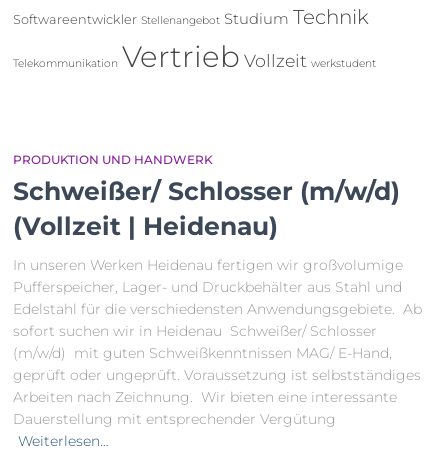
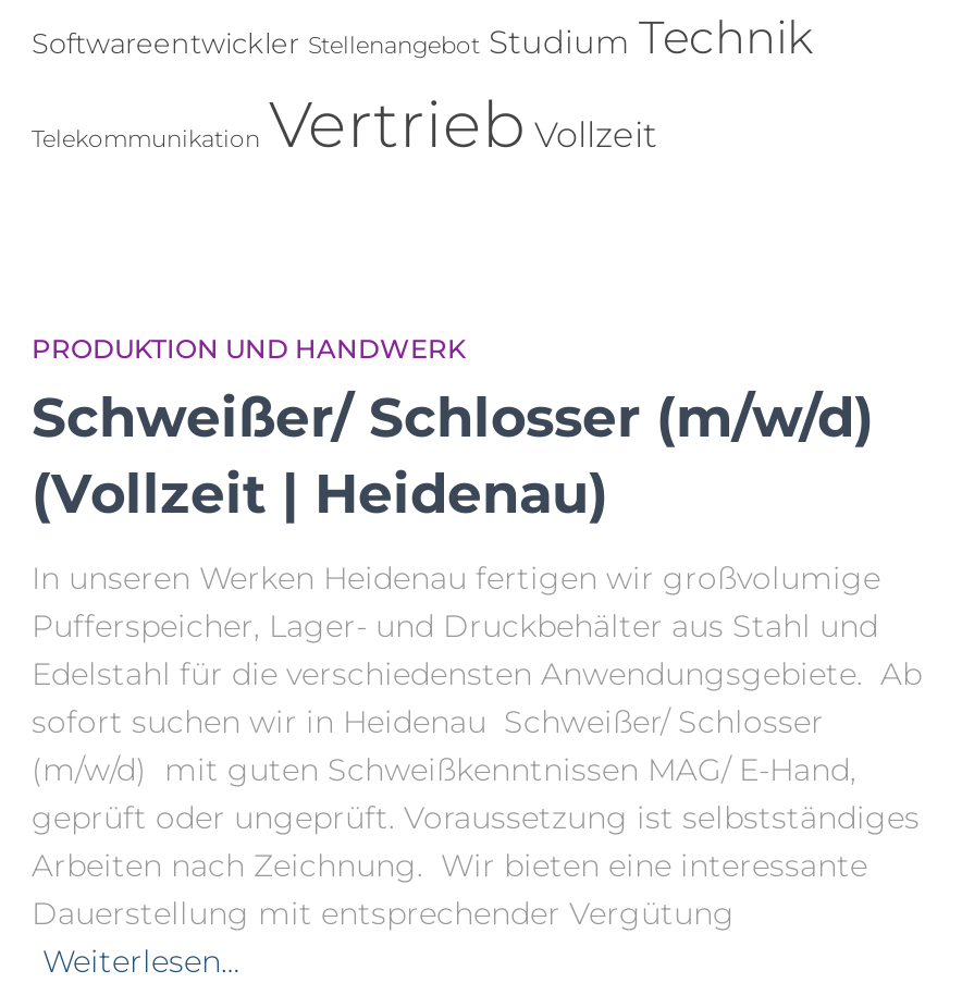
- Telekommunikation Vertrieb Vollzeit werkstudent
+ Telekommunikation Vertrieb Vollzeit
